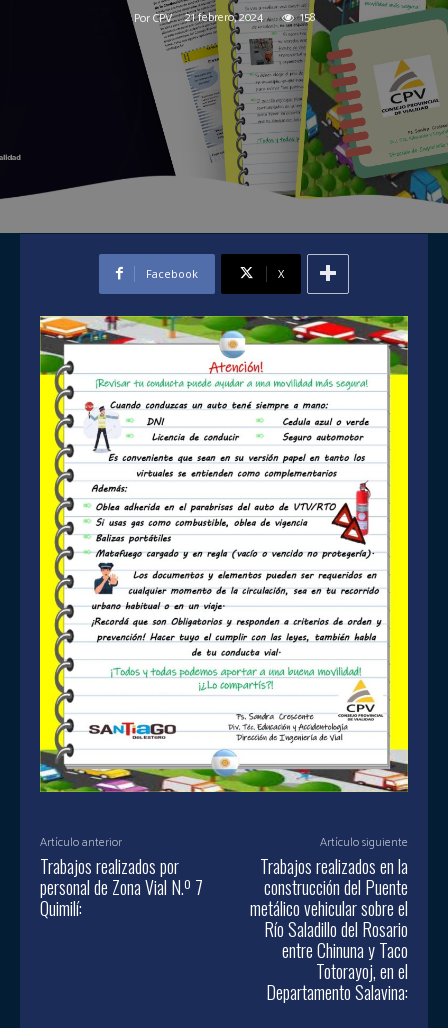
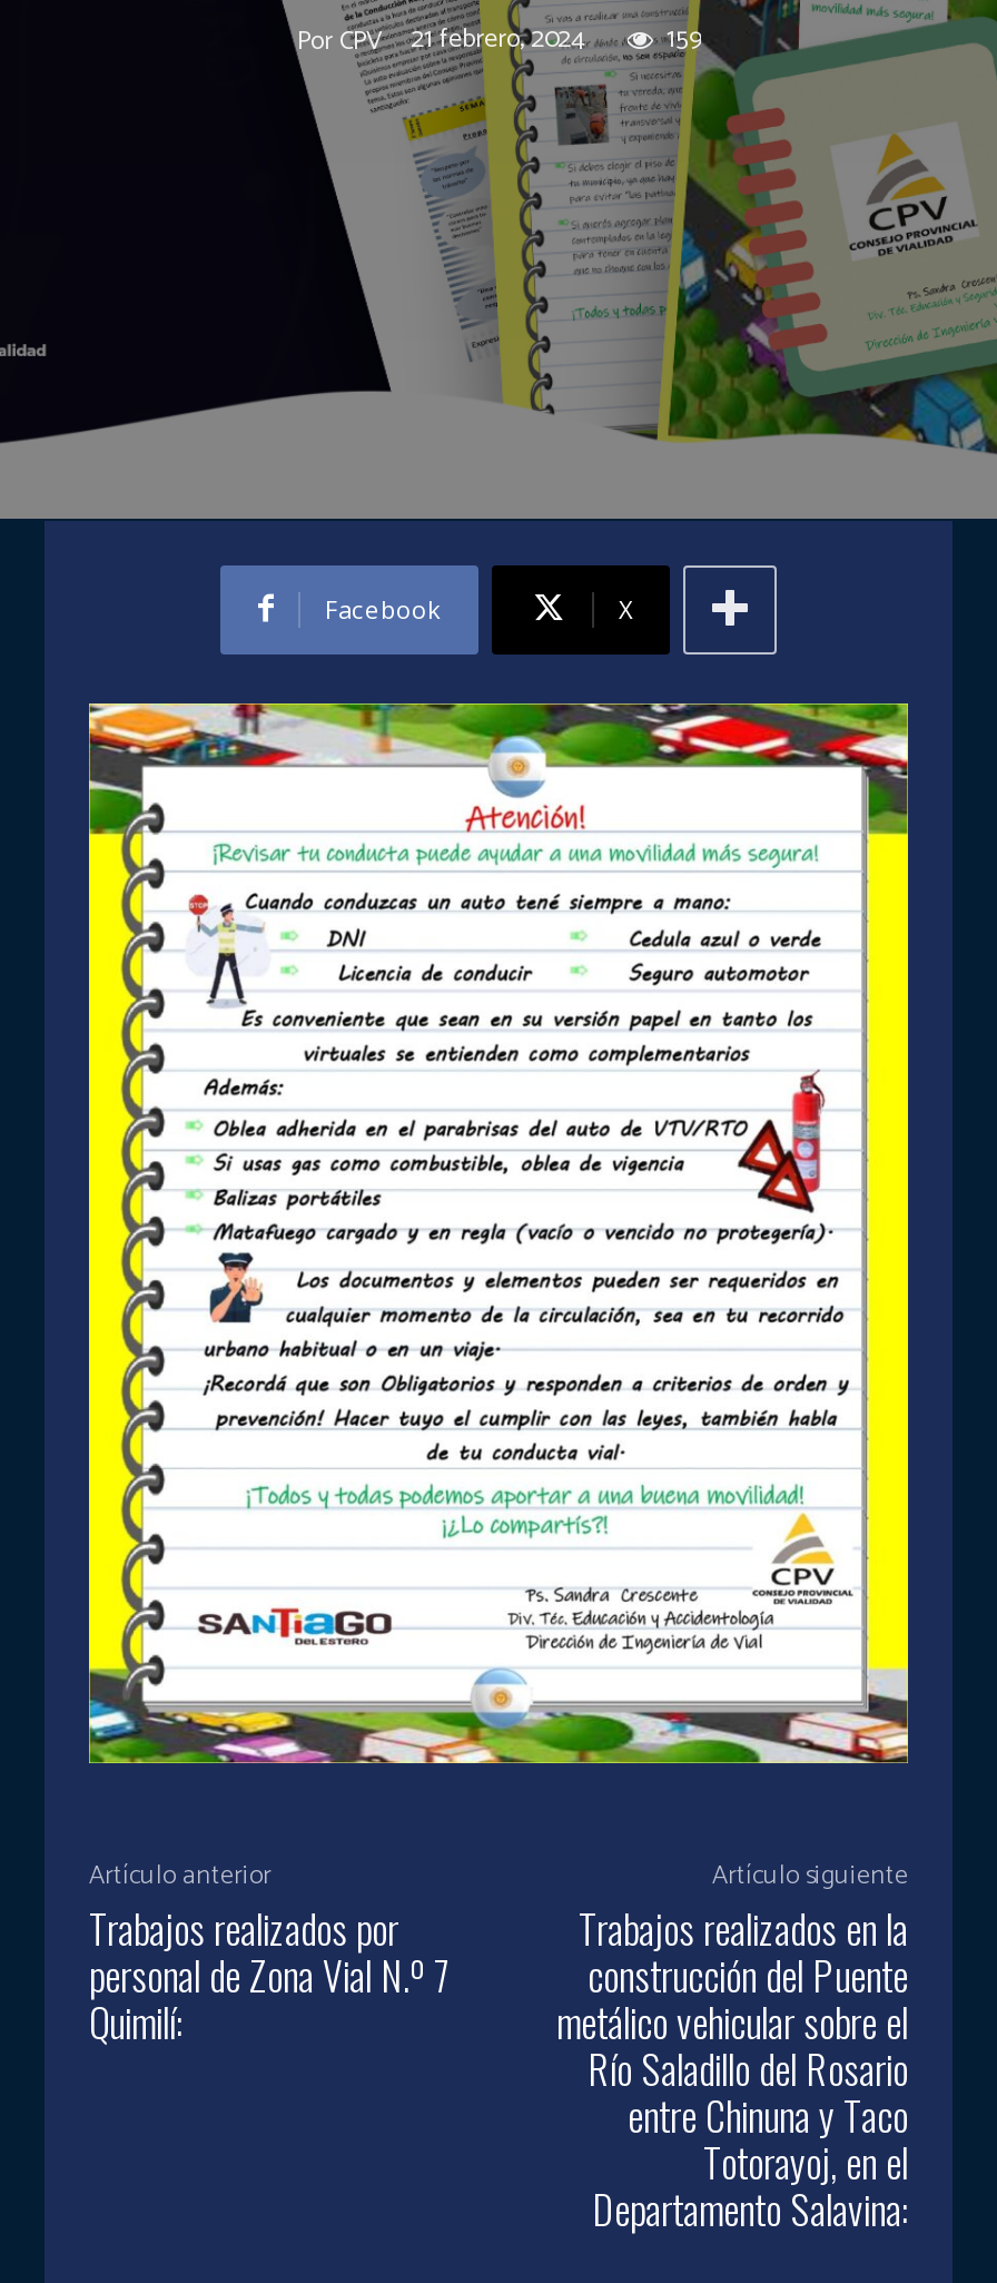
- Por CPV 21 febrero, 2024 158
+ Por CPV 21 febrero, 2024 159
